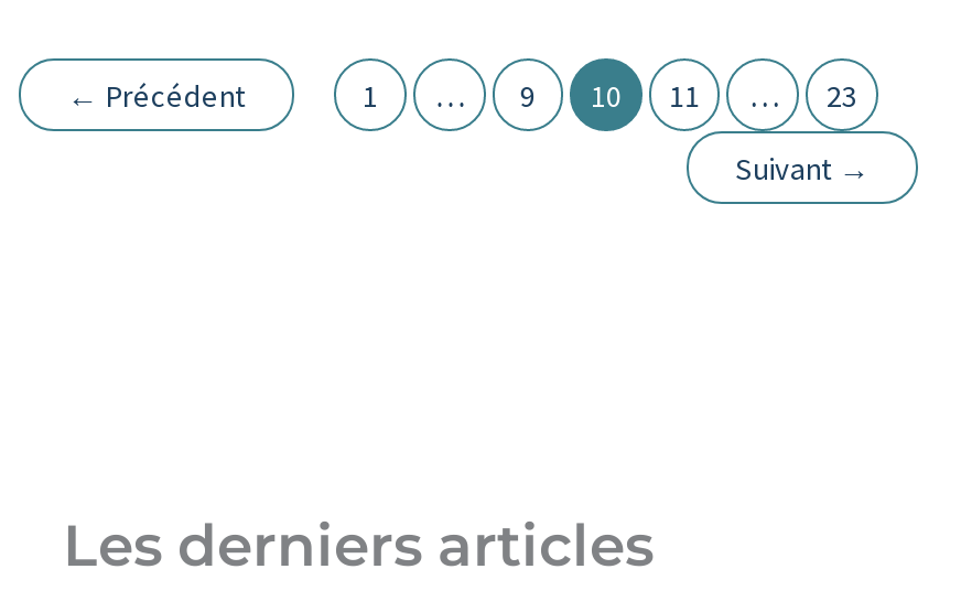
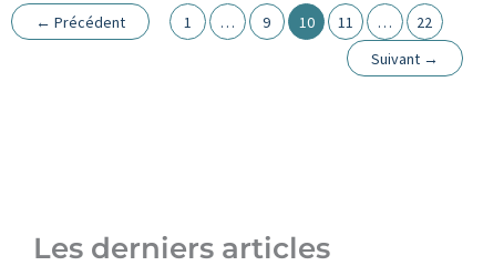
- 23
+ 22
